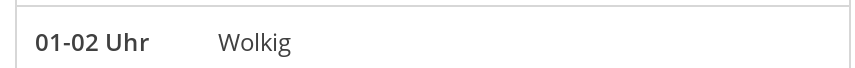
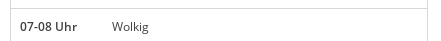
- 01-02 Uhr
+ 07-08 Uhr
